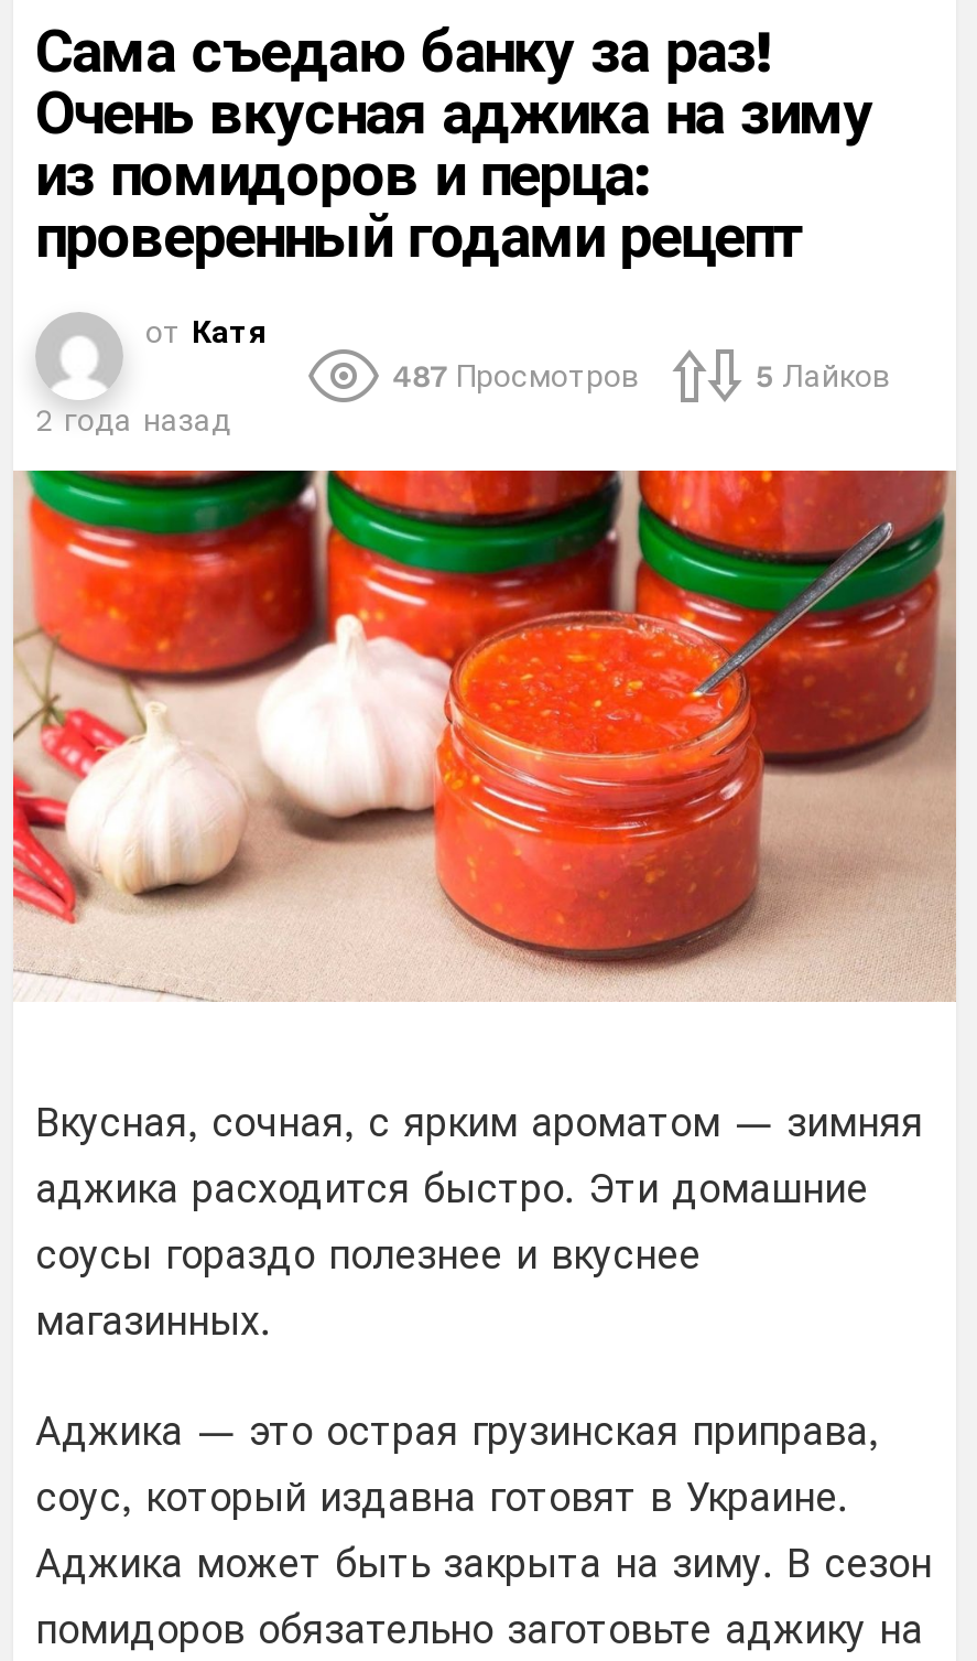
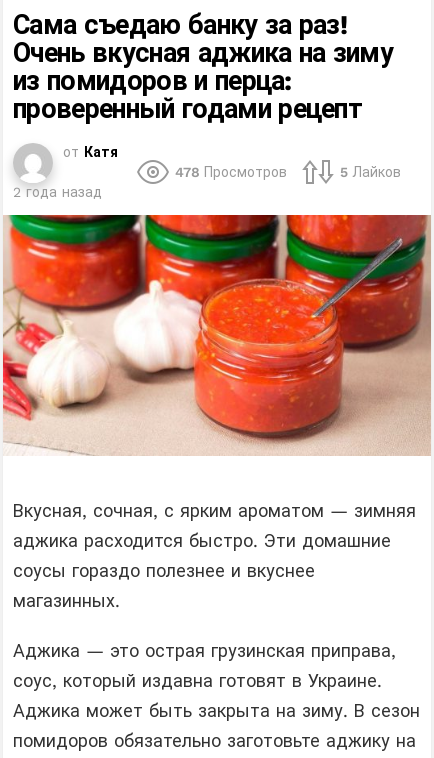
- 487 Просмотров
+ 478 Просмотров
